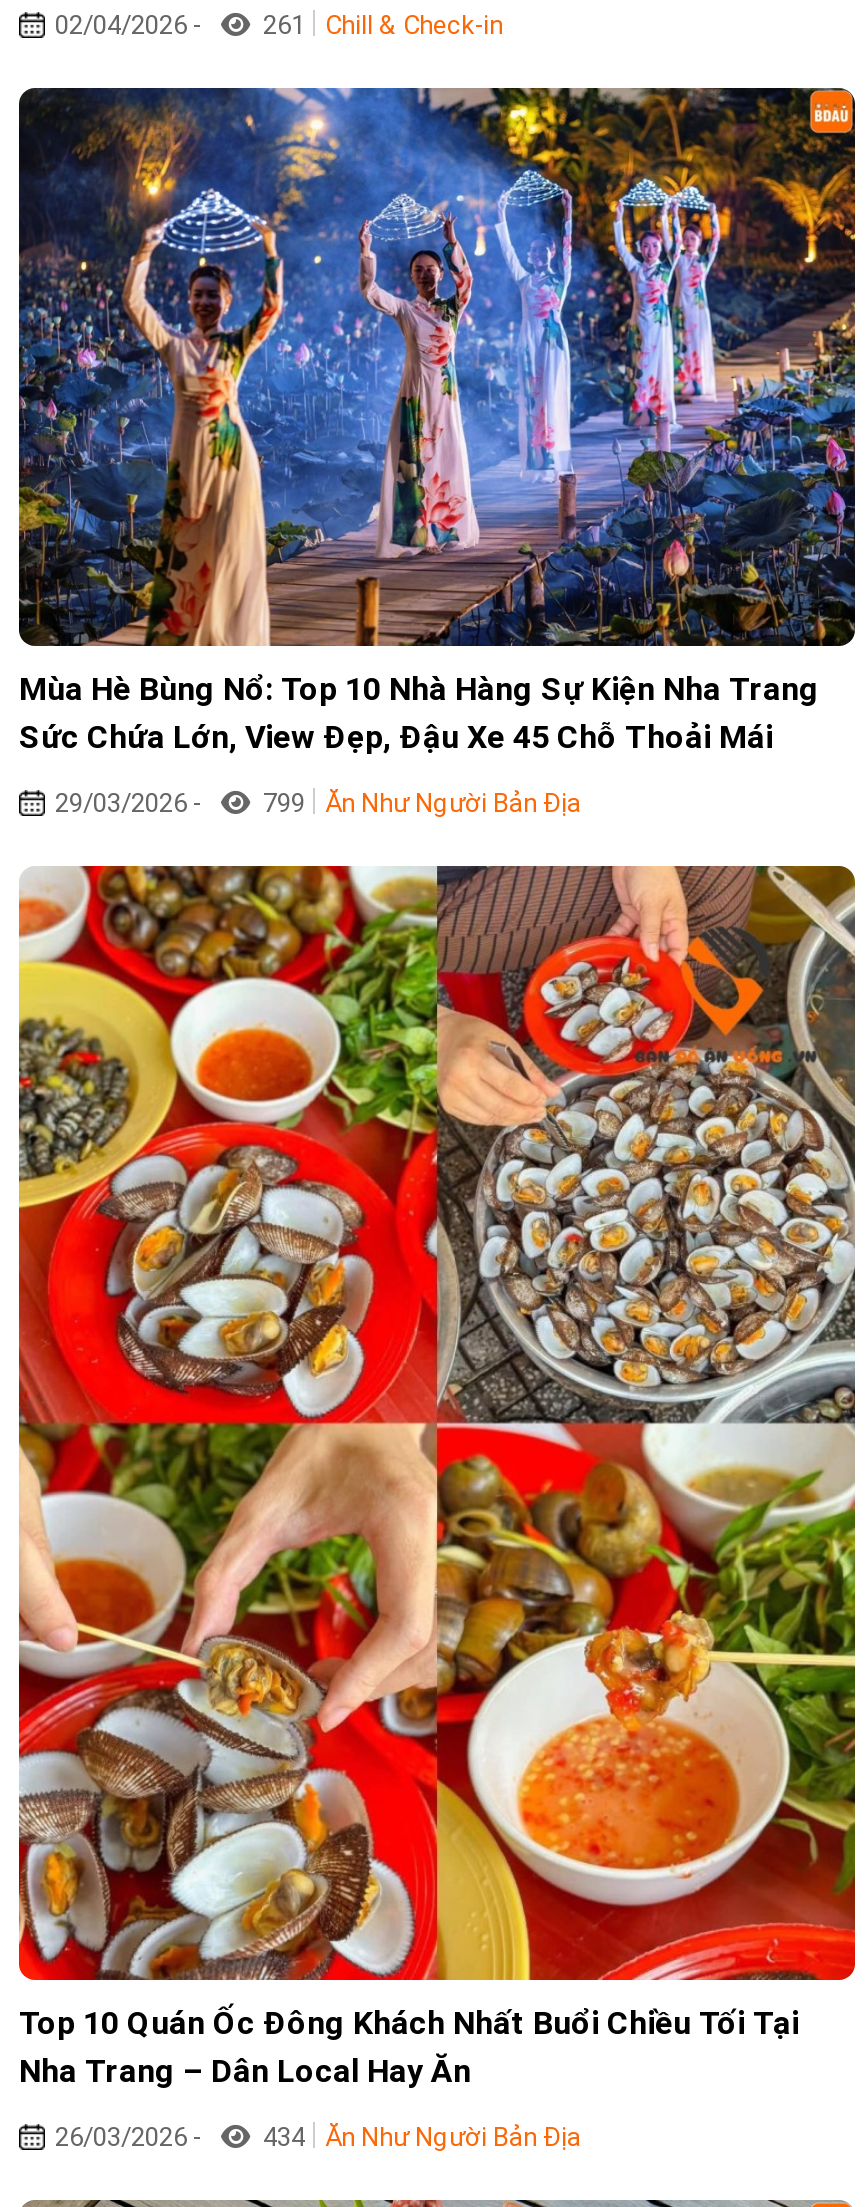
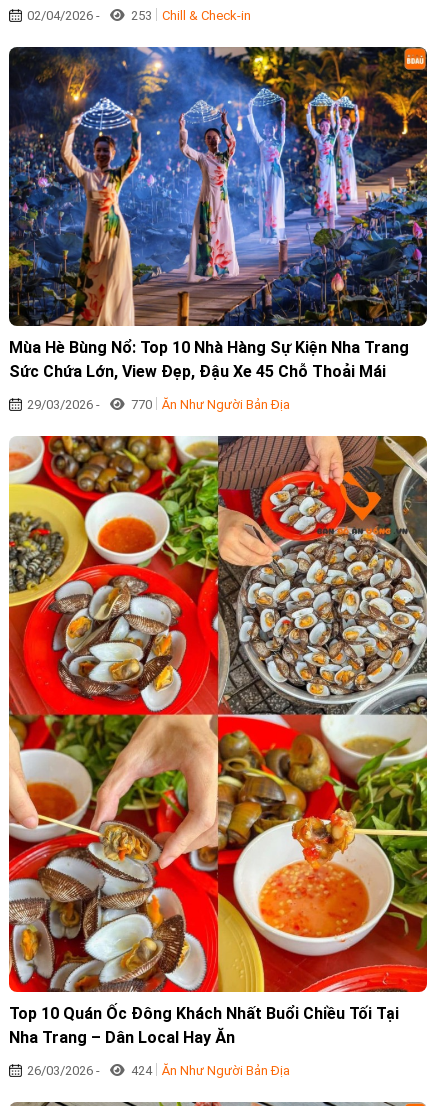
- 261 Chill & Check-in
+ 253 Chill & Check-in

- 799 Ăn Như Người Bản Địa
+ 770 Ăn Như Người Bản Địa

- 434 Ăn Như Người Bản Địa
+ 424 Ăn Như Người Bản Địa
